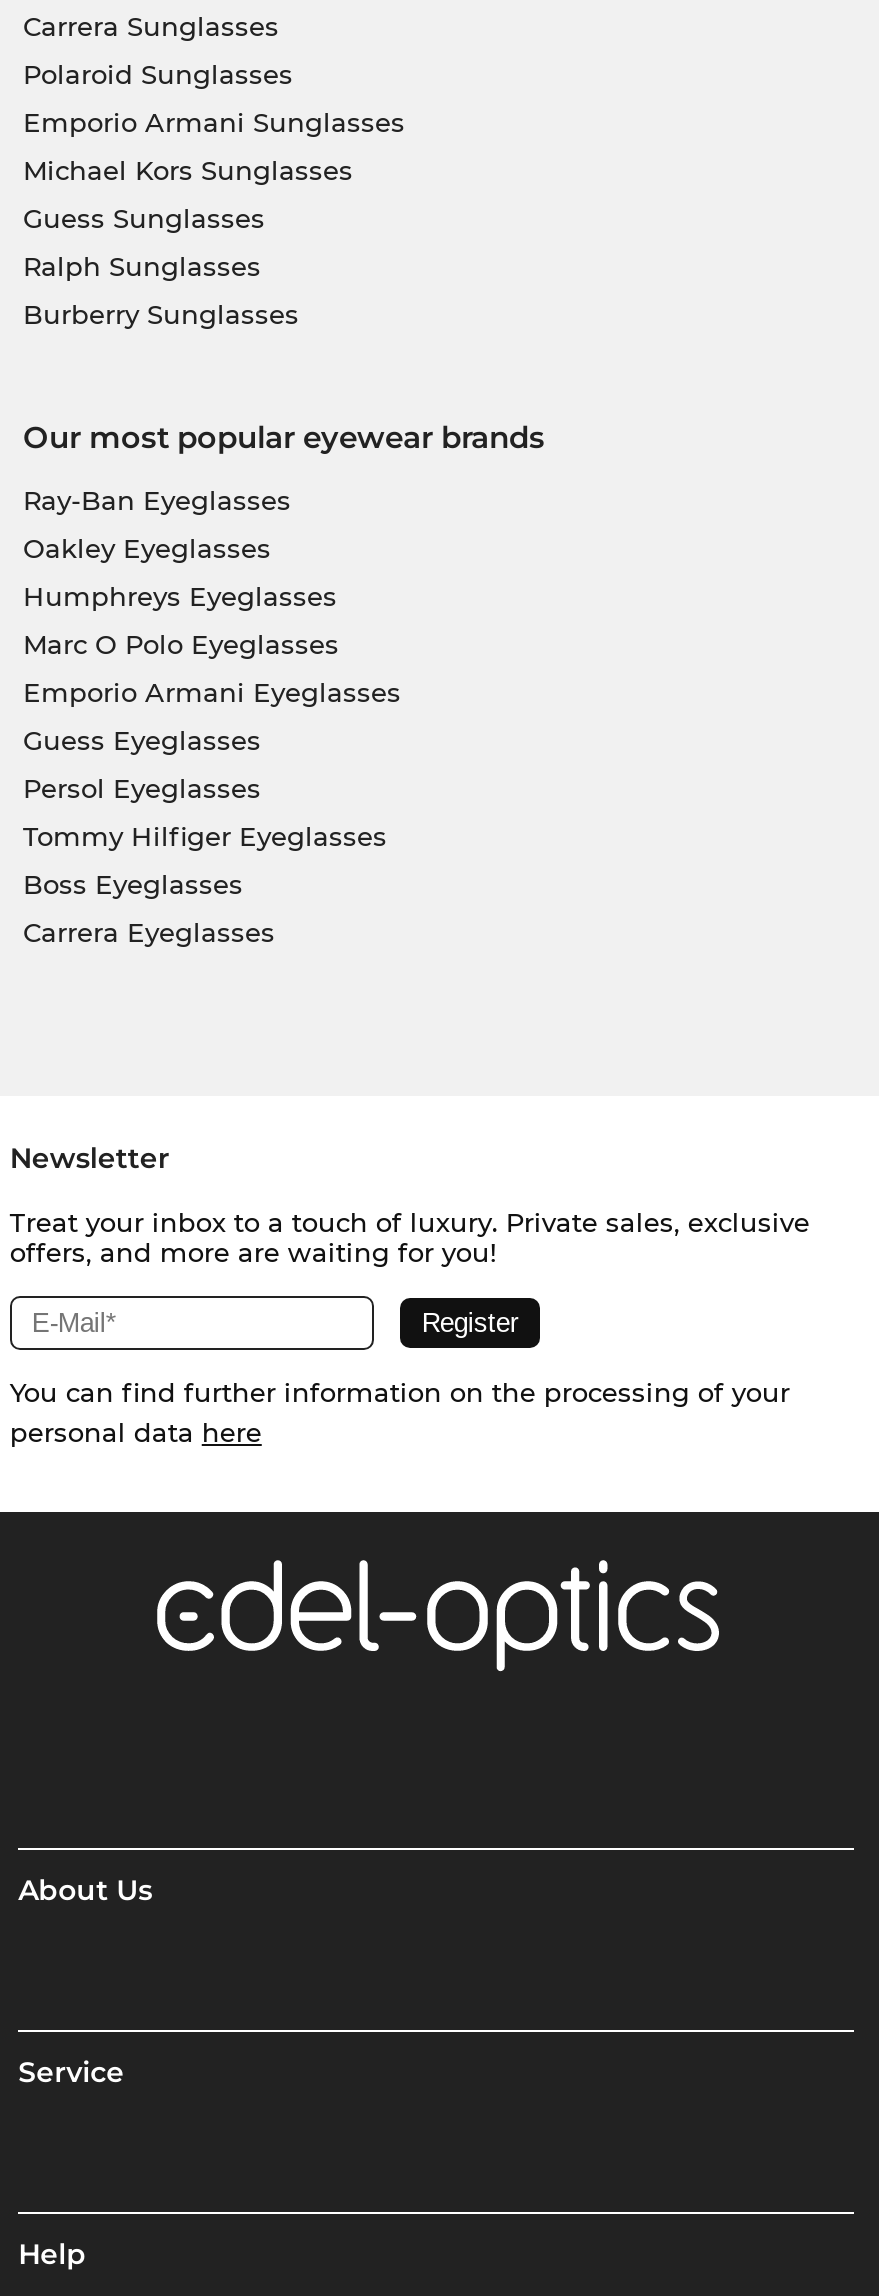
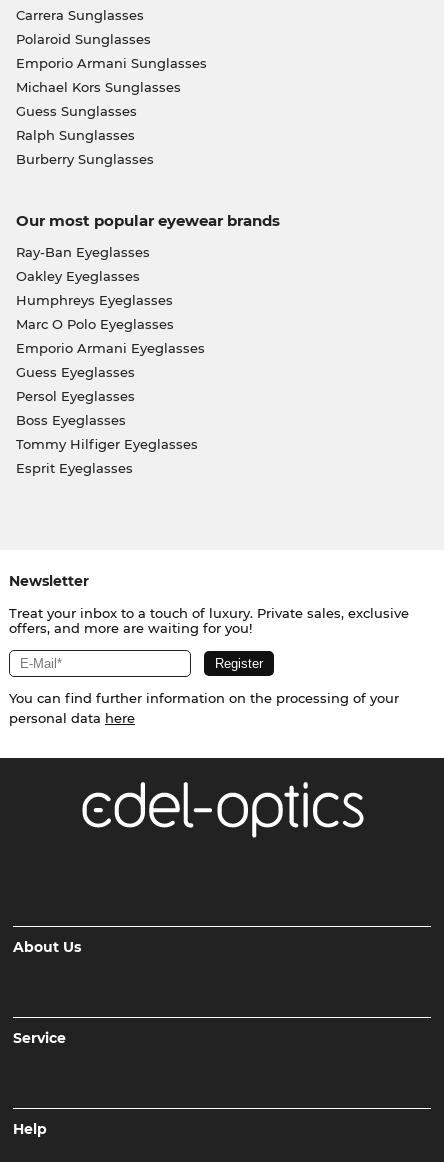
moved down: Tommy Hilfiger Eyeglasses

moved up: Boss Eyeglasses

- Carrera Eyeglasses
+ Esprit Eyeglasses
